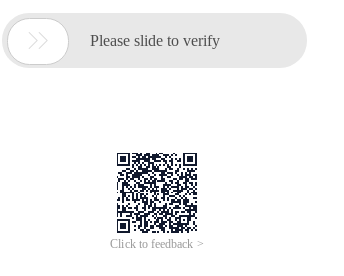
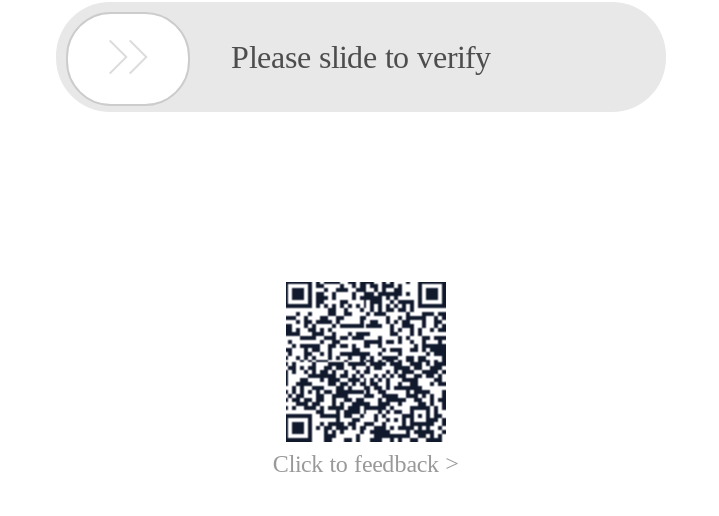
- [image]
+ [image]
